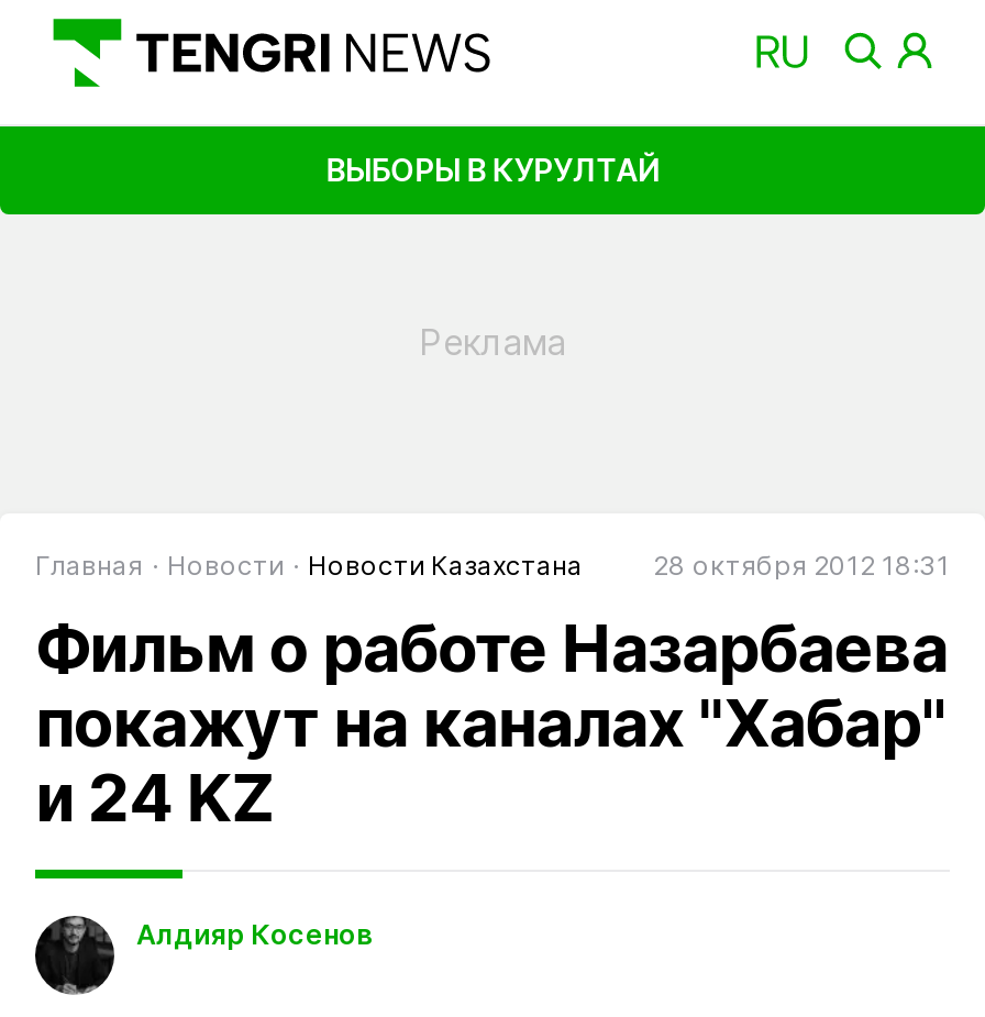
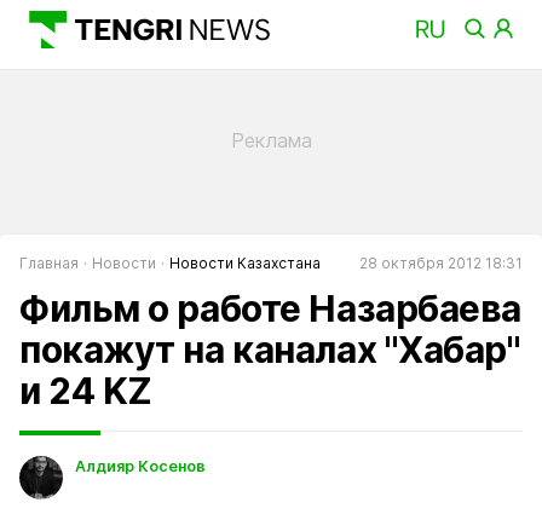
- ВЫБОРЫ В КУРУЛТАЙ
